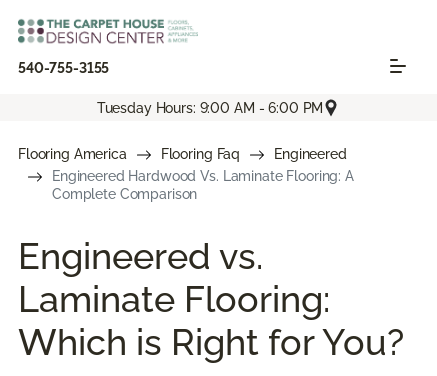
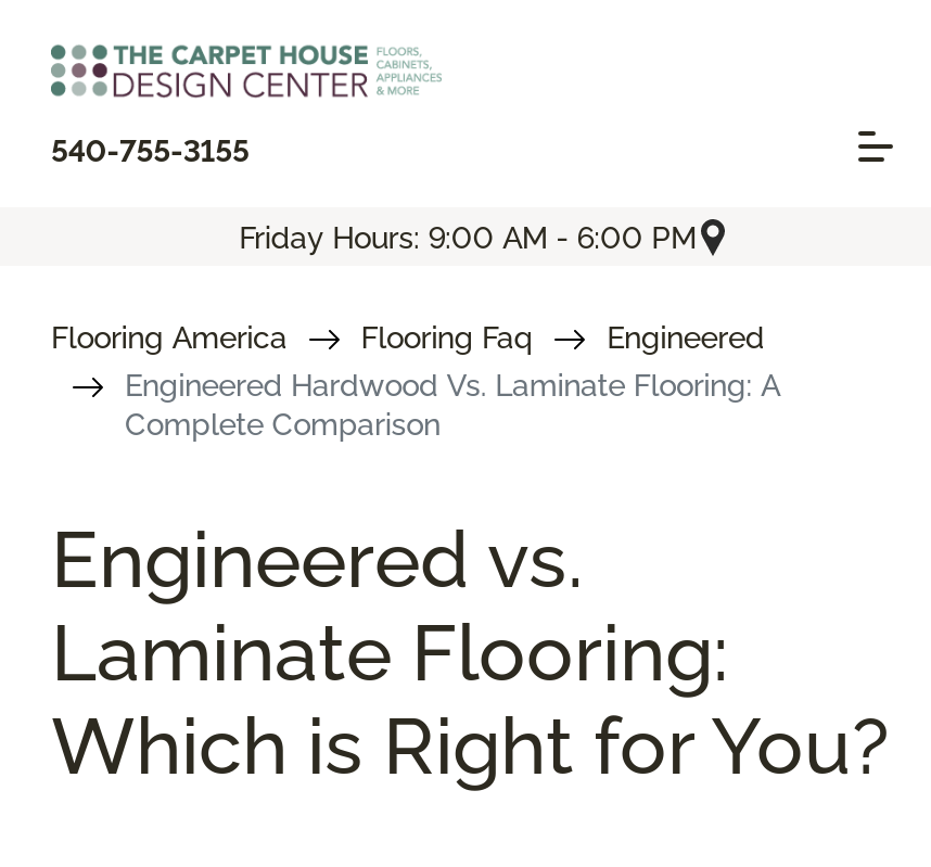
- Tuesday Hours: 9:00 AM - 6:00 PM
+ Friday Hours: 9:00 AM - 6:00 PM
